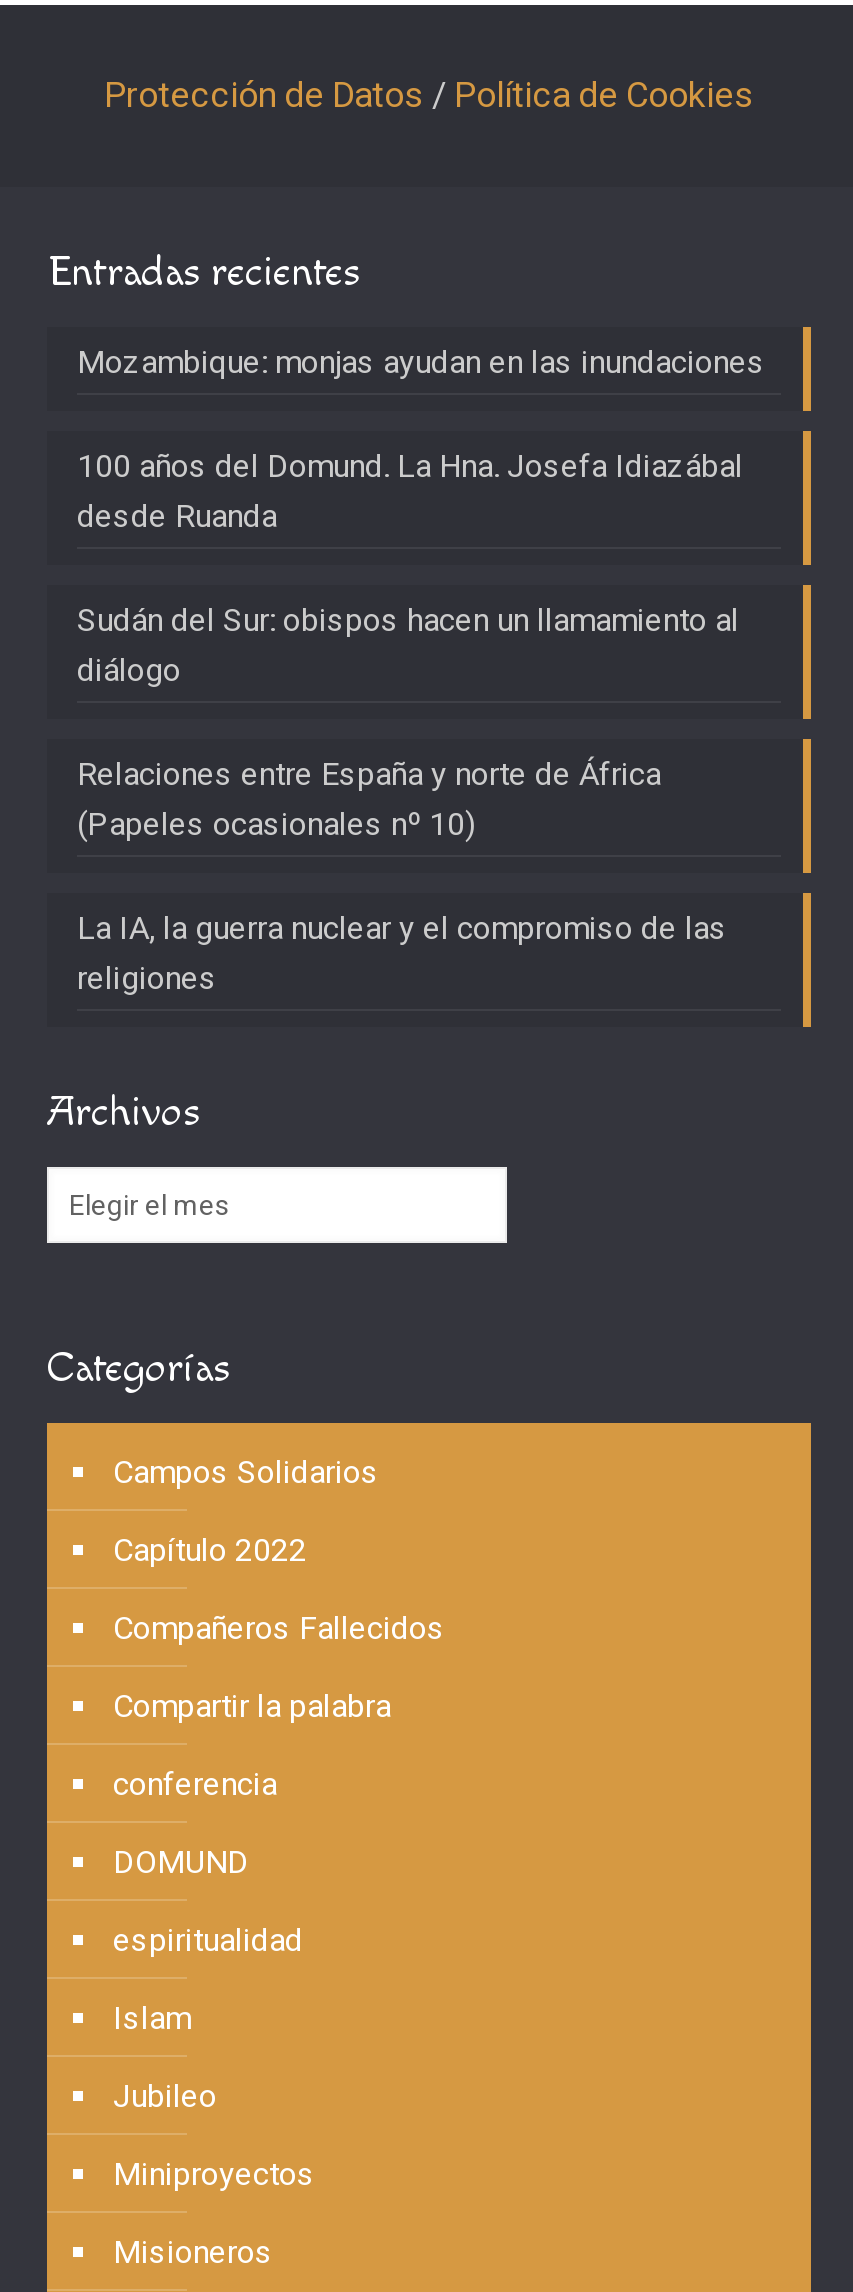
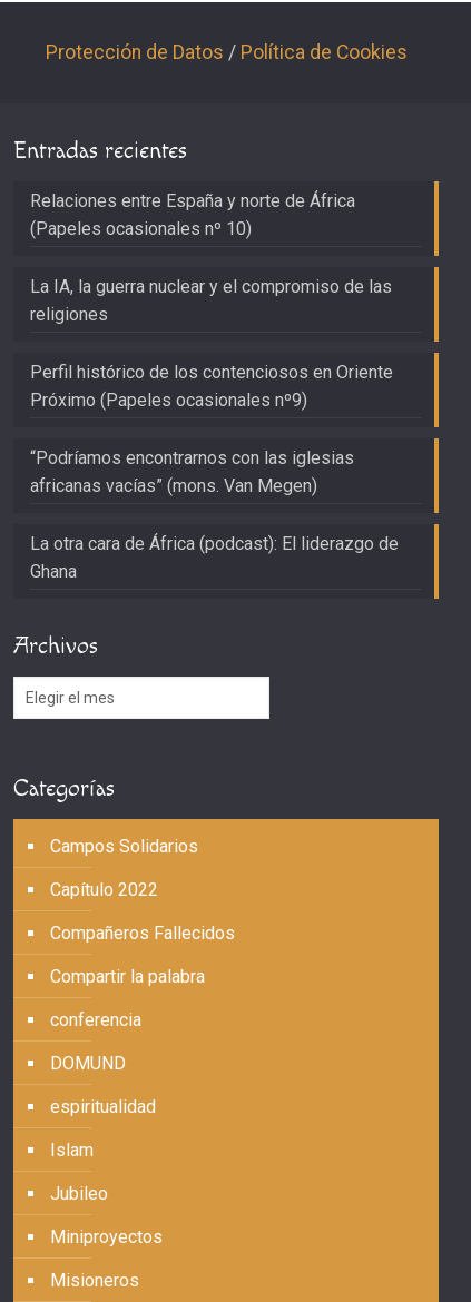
- Mozambique: monjas ayudan en las inundaciones
- 100 años del Domund. La Hna. Josefa Idiazábal
- desde Ruanda
- Sudán del Sur: obispos hacen un llamamiento al
- diálogo

moved up: Relaciones entre España y norte de África | (Papeles ocasionales nº 10) | La IA, la guerra nuclear y el compromiso de las | religiones

+ Perfil histórico de los contenciosos en Oriente
+ Próximo (Papeles ocasionales nº9)
+ “Podríamos encontrarnos con las iglesias
+ africanas vacías” (mons. Van Megen)
+ La otra cara de África (podcast): El liderazgo de
+ Ghana
